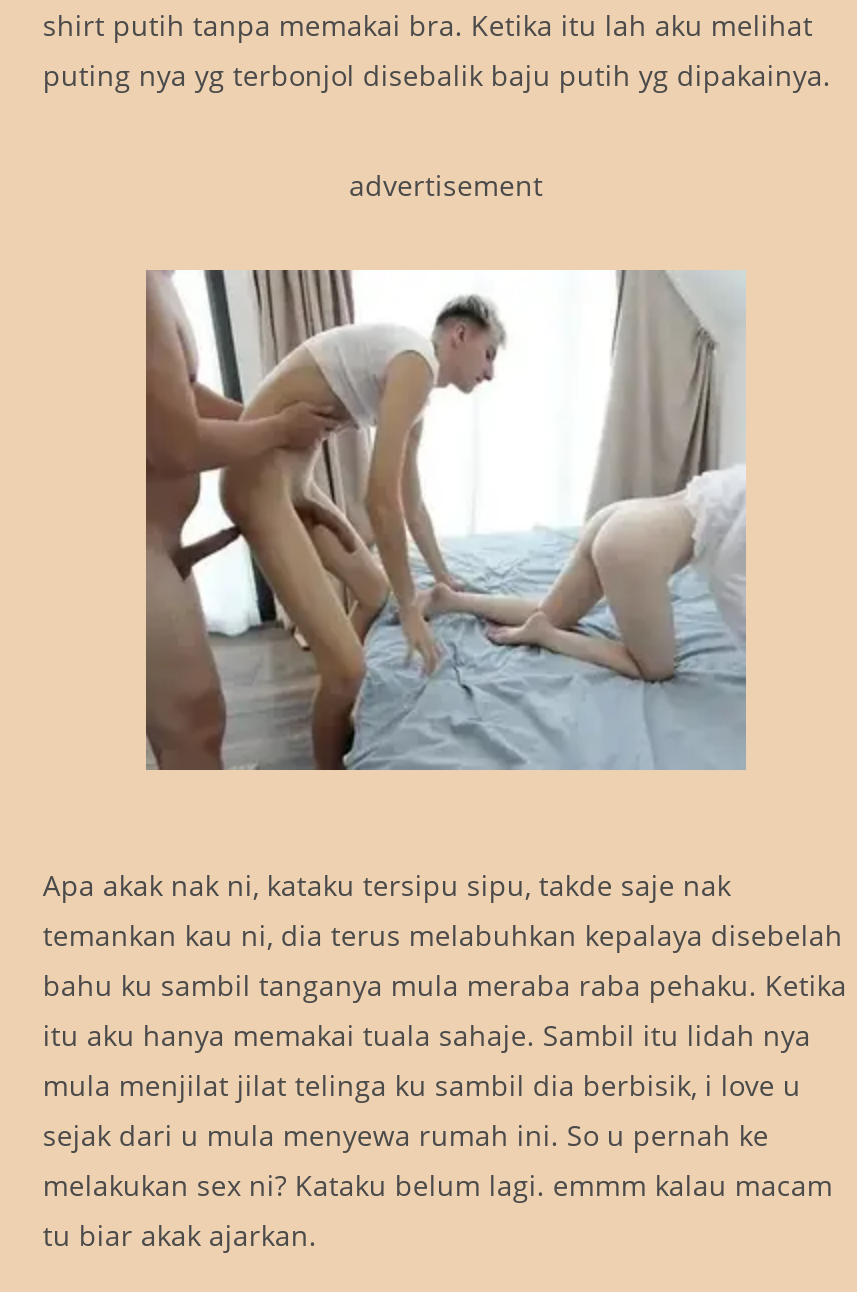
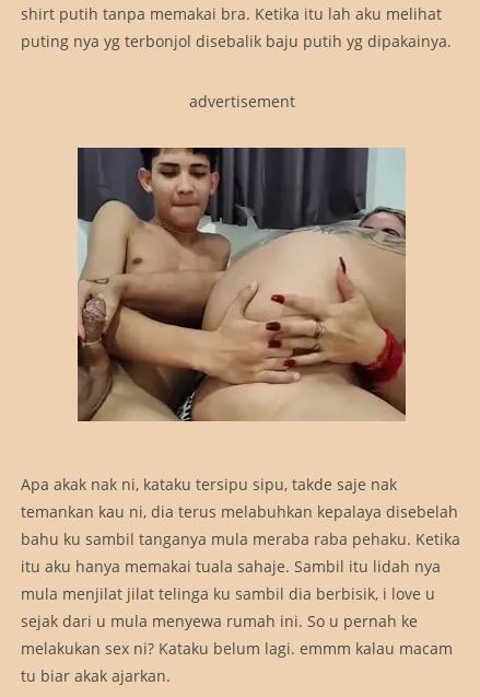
- [image]
+ [image]
